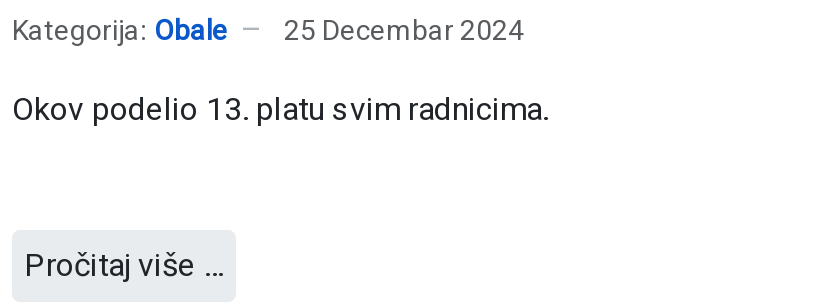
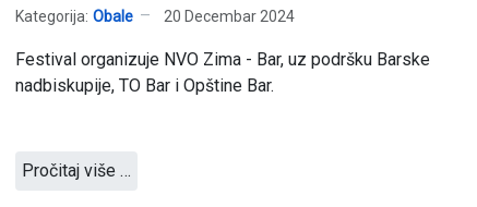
- Kategorija: Obale 25 Decembar 2024
+ Kategorija: Obale 20 Decembar 2024

- Okov podelio 13. platu svim radnicima.
+ Festival organizuje NVO Zima - Bar, uz podršku Barske
+ nadbiskupije, TO Bar i Opštine Bar.
